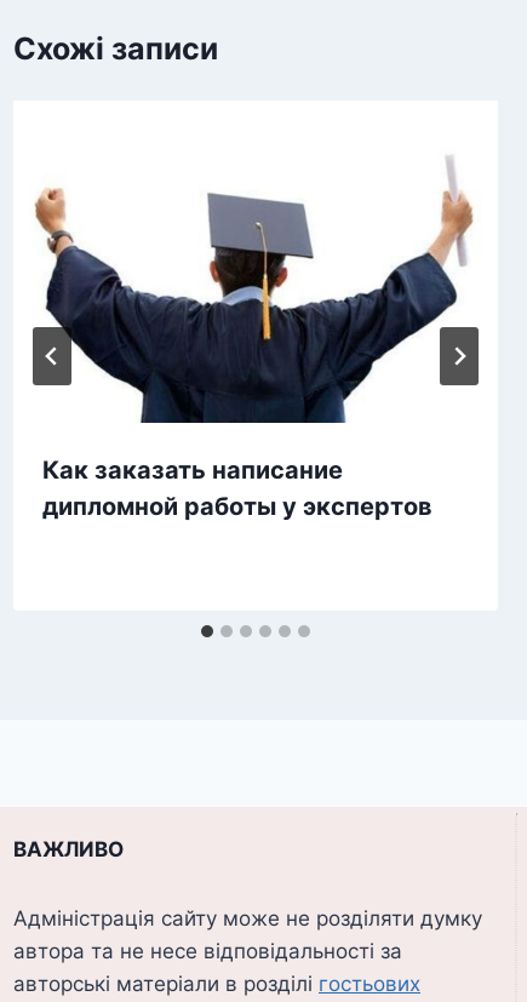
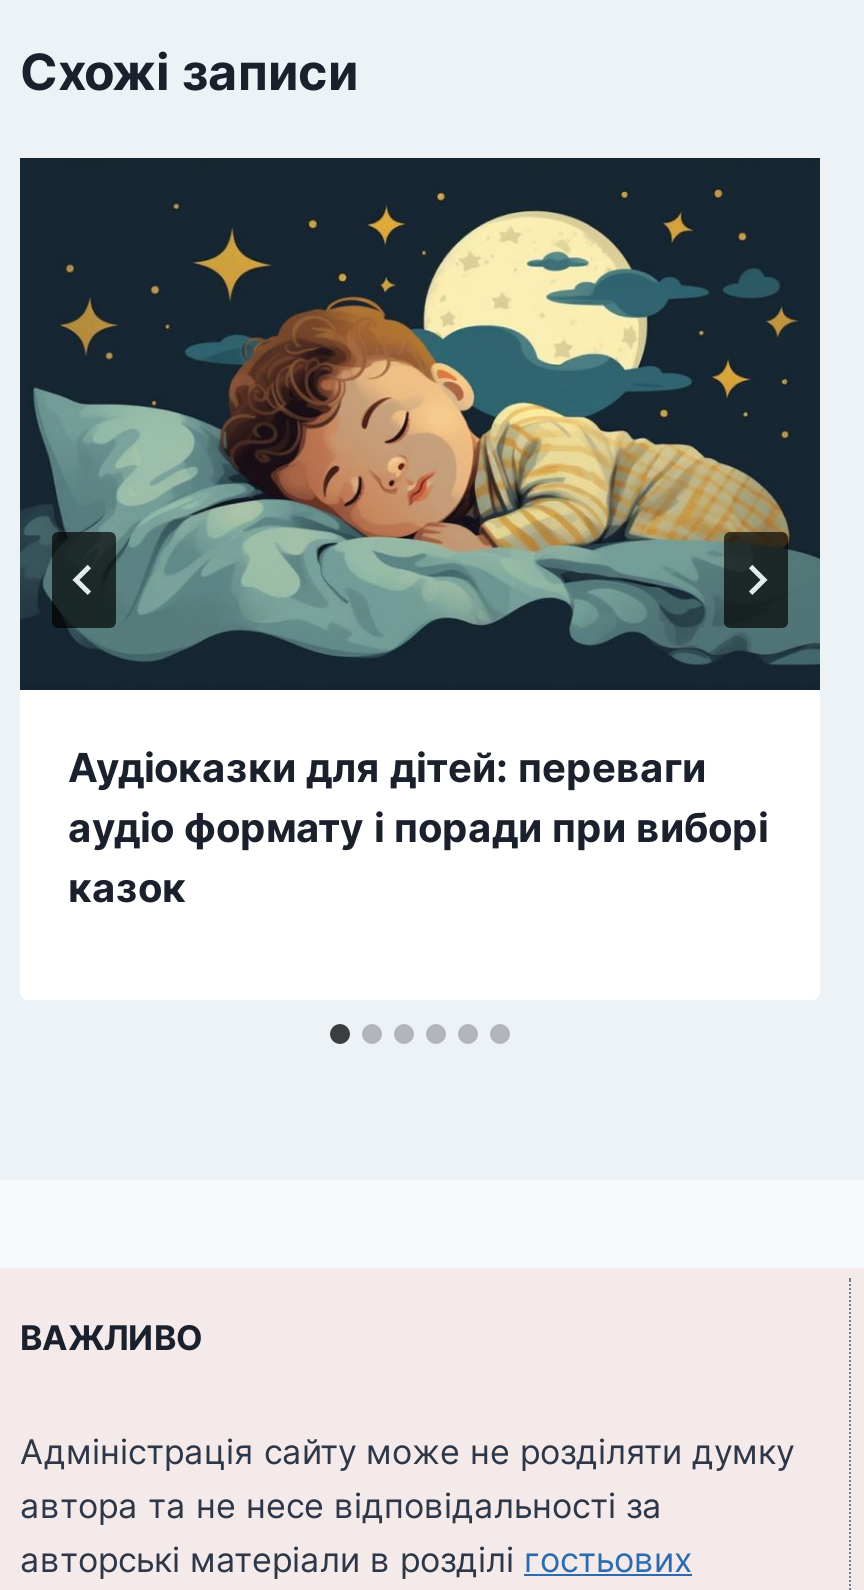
- [image]
- Как заказать написание
- дипломной работы у экспертов
+ [image]
+ Аудіоказки для дітей: переваги
+ аудіо формату і поради при виборі
+ казок
